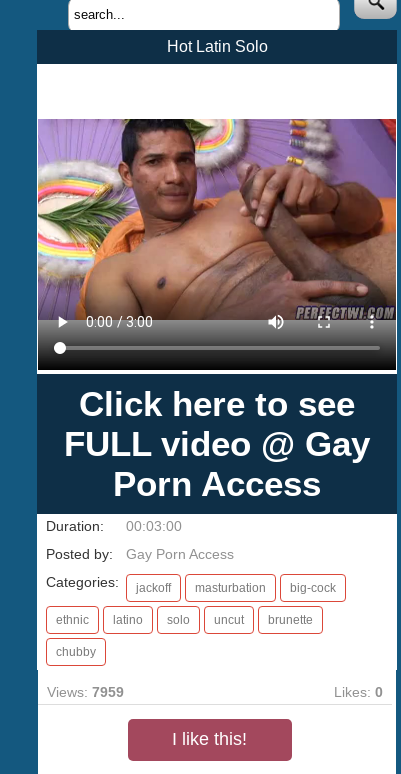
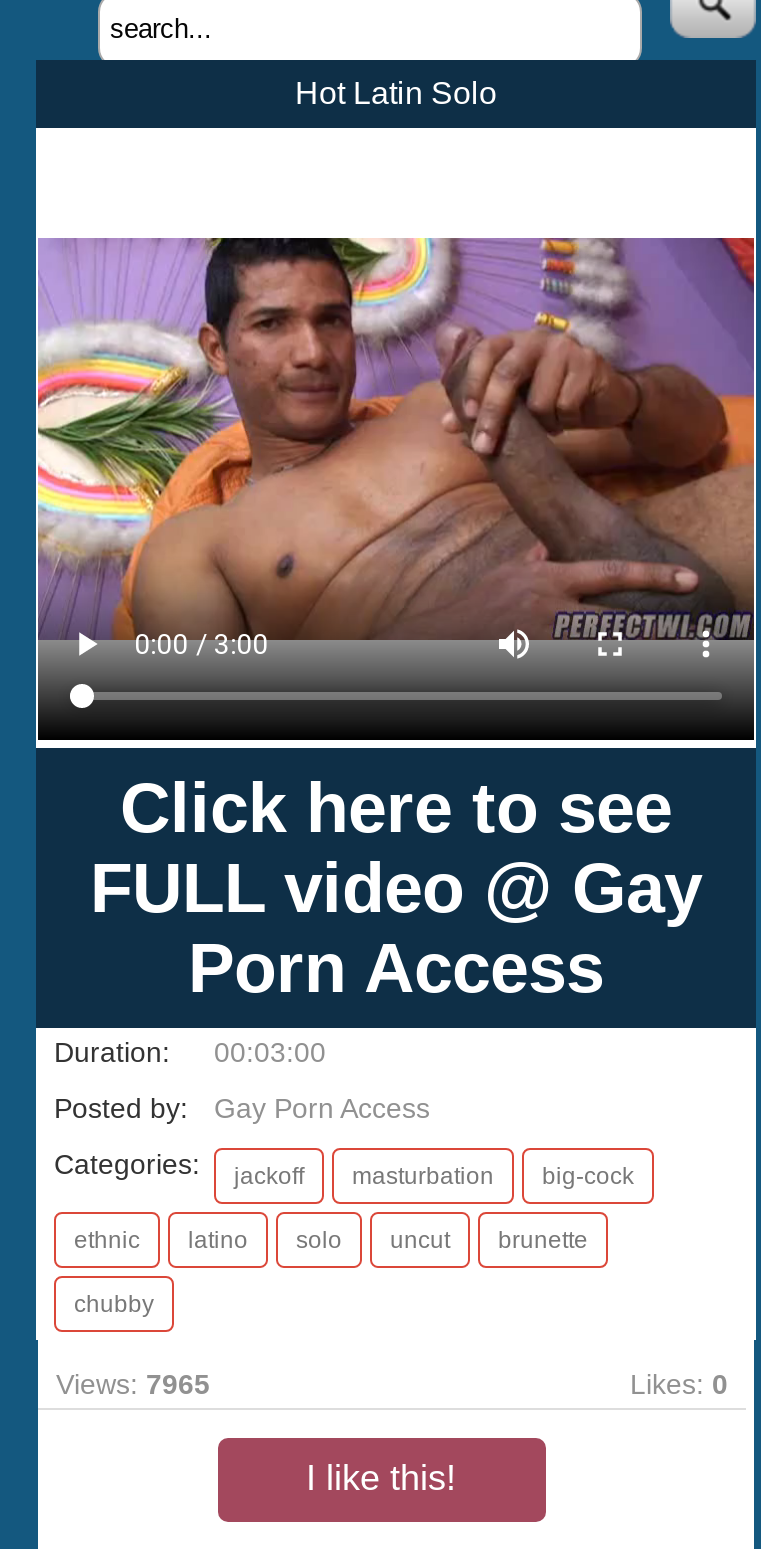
- Views: 7959
+ Views: 7965
